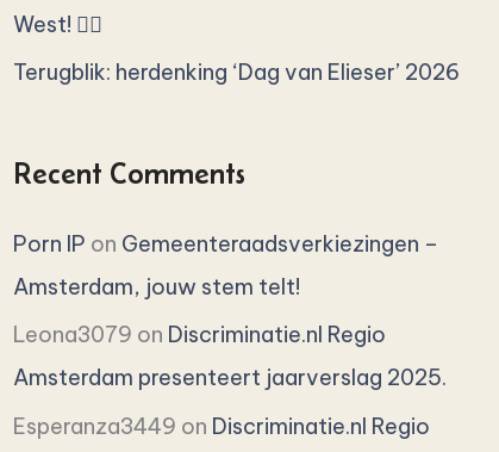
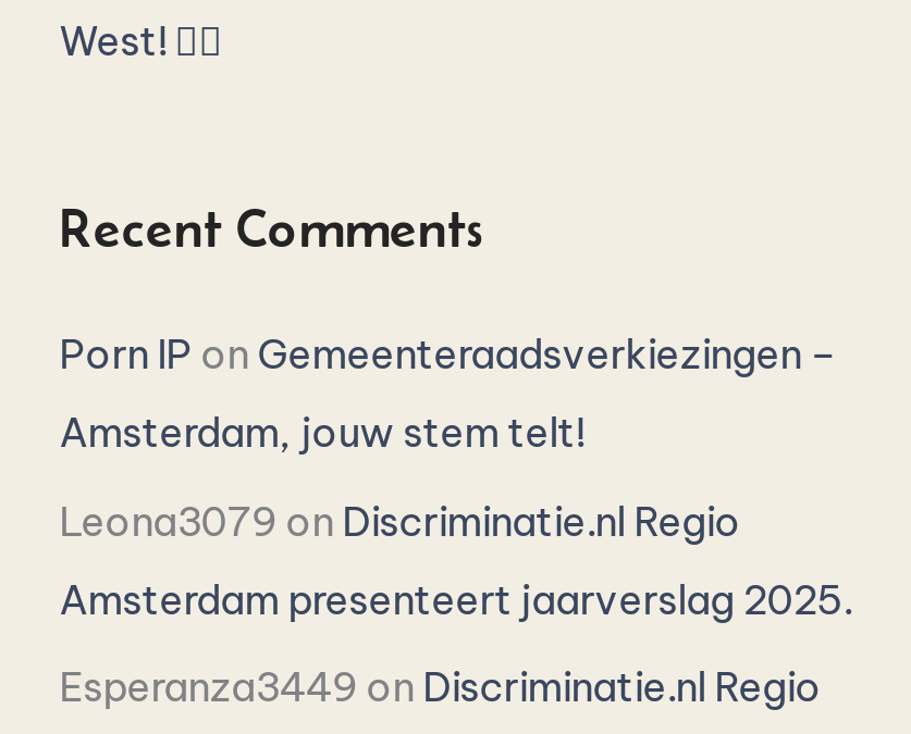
- Terugblik: herdenking ‘Dag van Elieser’ 2026
